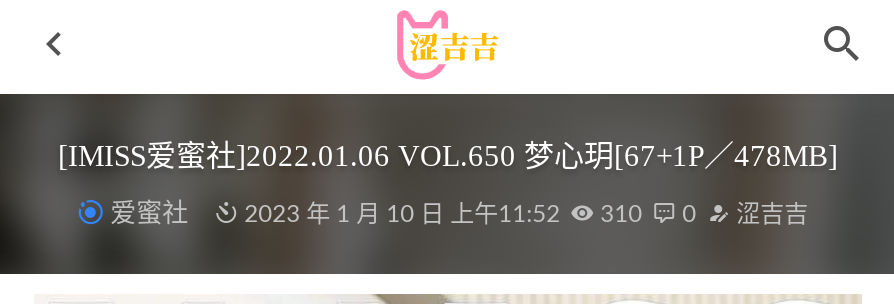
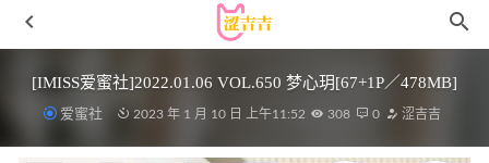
- 310
+ 308
